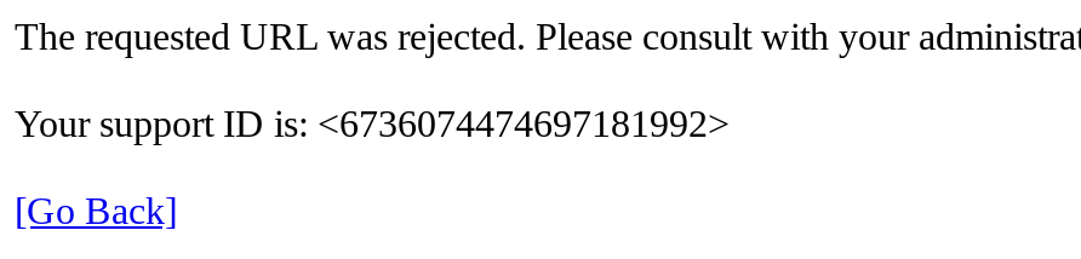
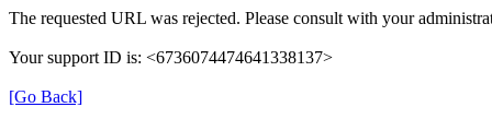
- Your support ID is: <6736074474697181992>
+ Your support ID is: <6736074474641338137>
